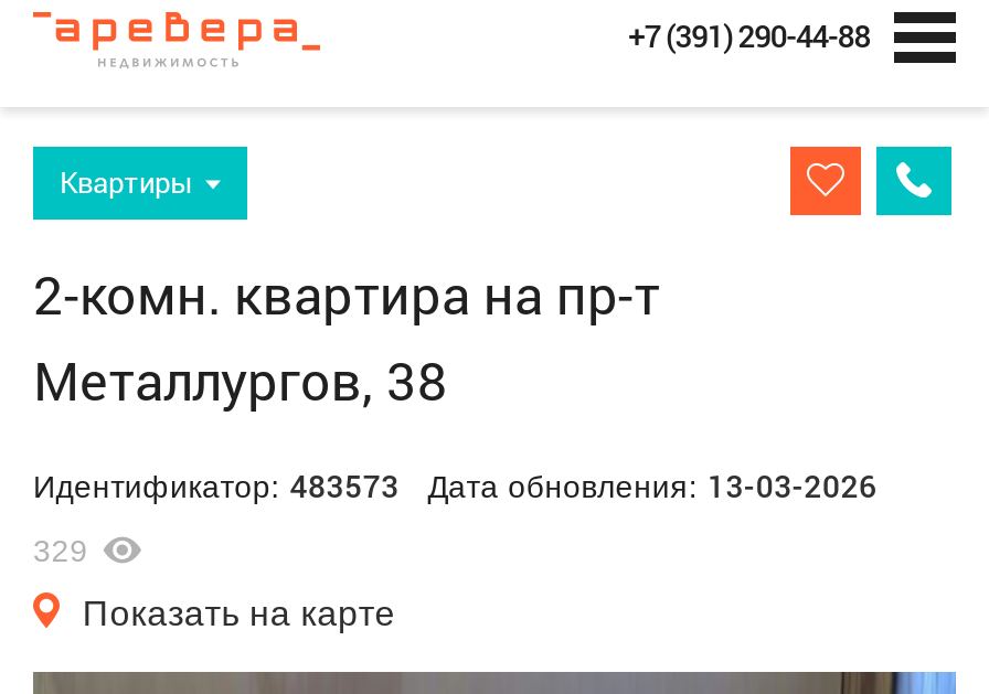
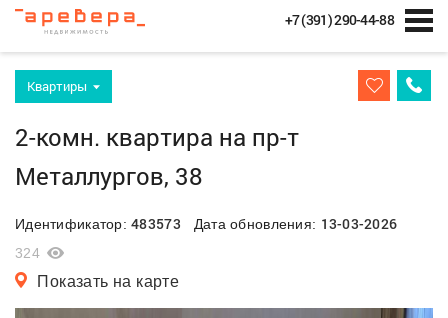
- 329
+ 324
